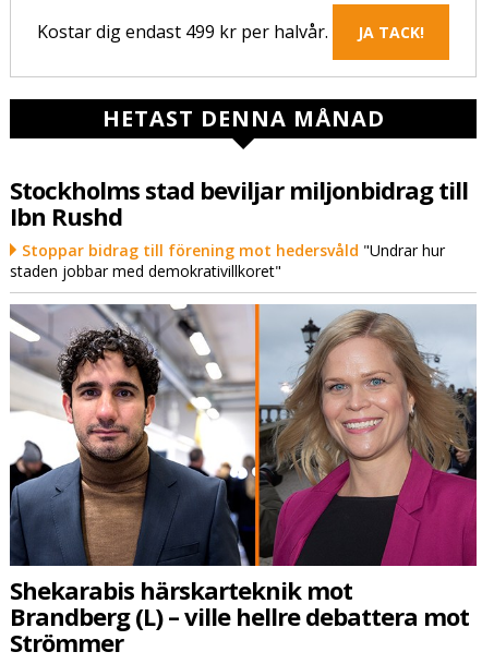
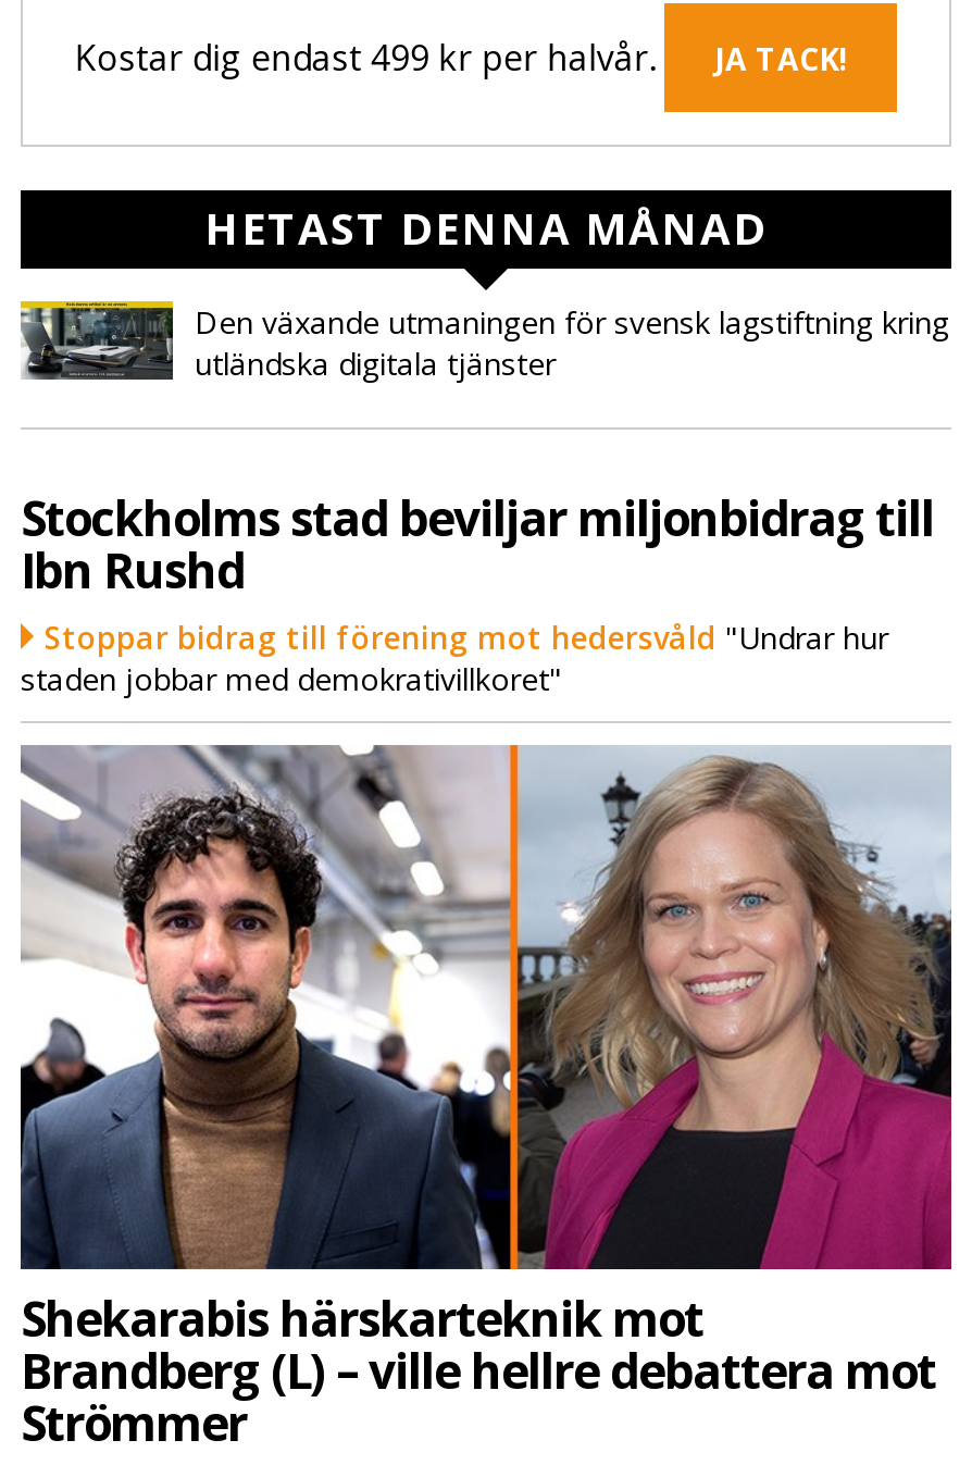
+ [image]
+ Den växande utmaningen för svensk lagstiftning kring
+ utländska digitala tjänster
